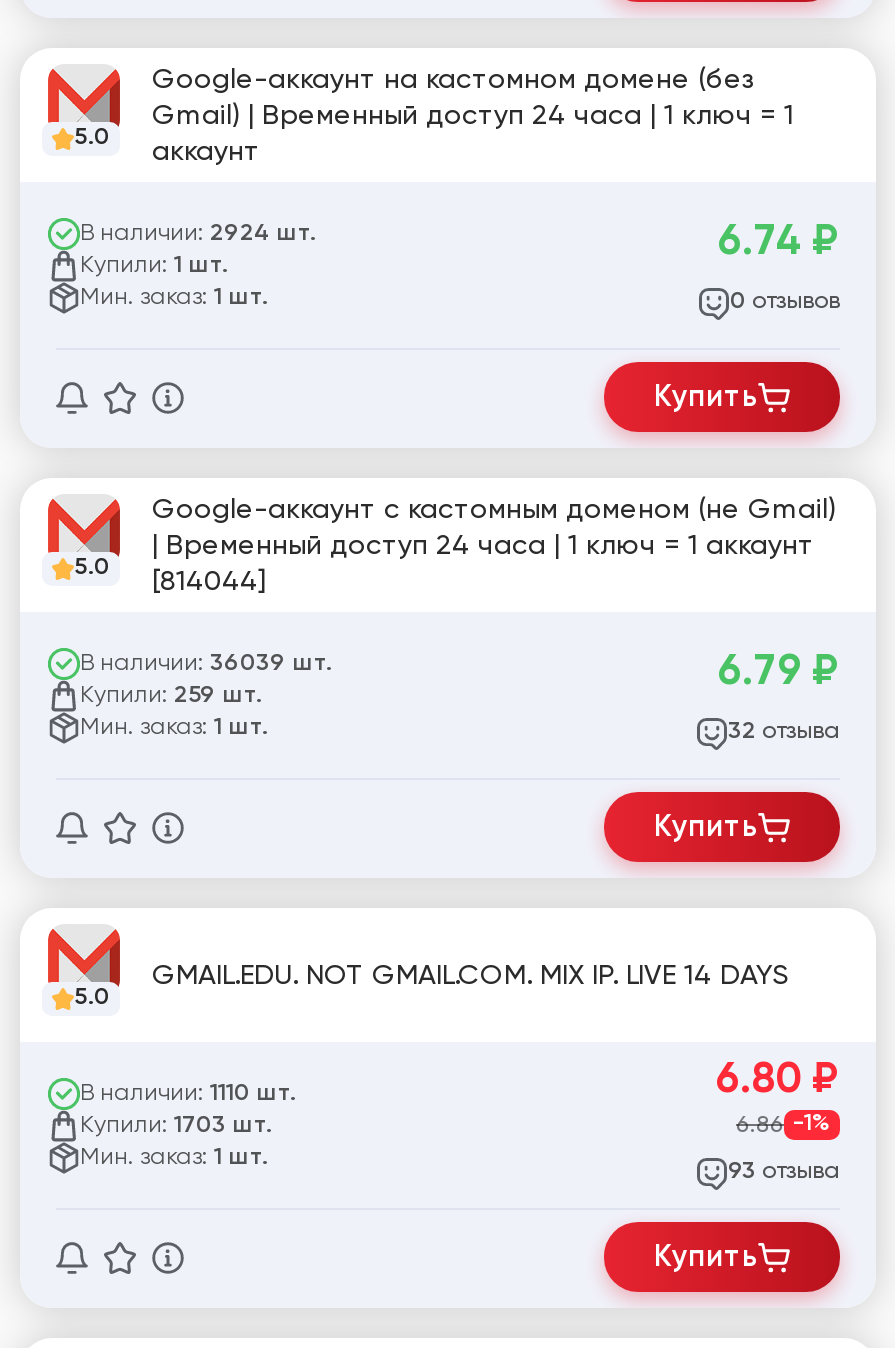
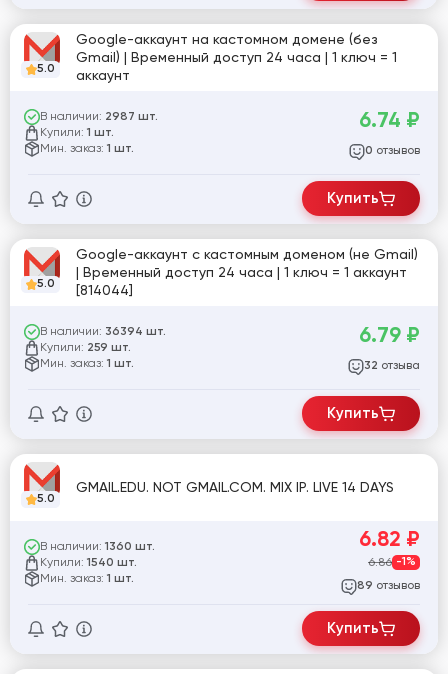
- В наличии: 2924 шт.
+ В наличии: 2987 шт.

- В наличии: 36039 шт.
+ В наличии: 36394 шт.

- 6.80 ₽
+ 6.82 ₽

- В наличии: 1110 шт.
+ В наличии: 1360 шт.

- Купили: 1703 шт.
+ Купили: 1540 шт.

- 93 отзыва
+ 89 отзывов
